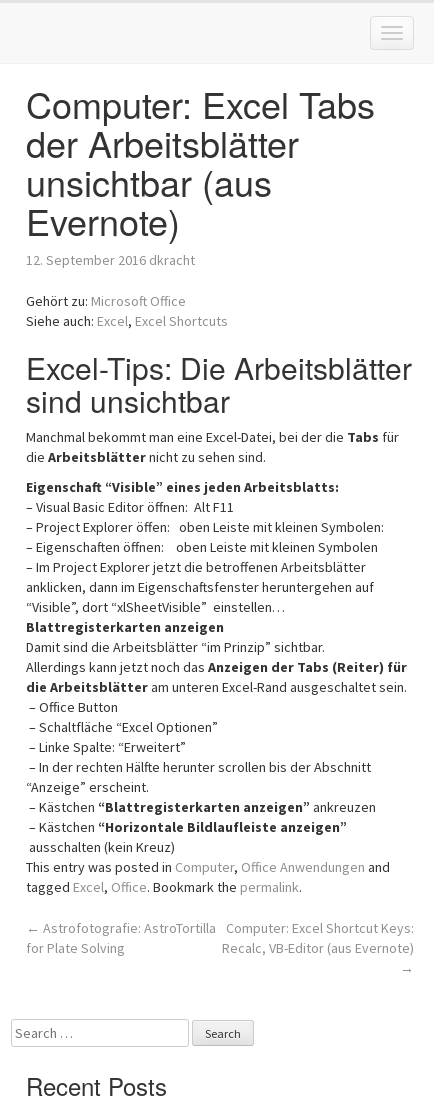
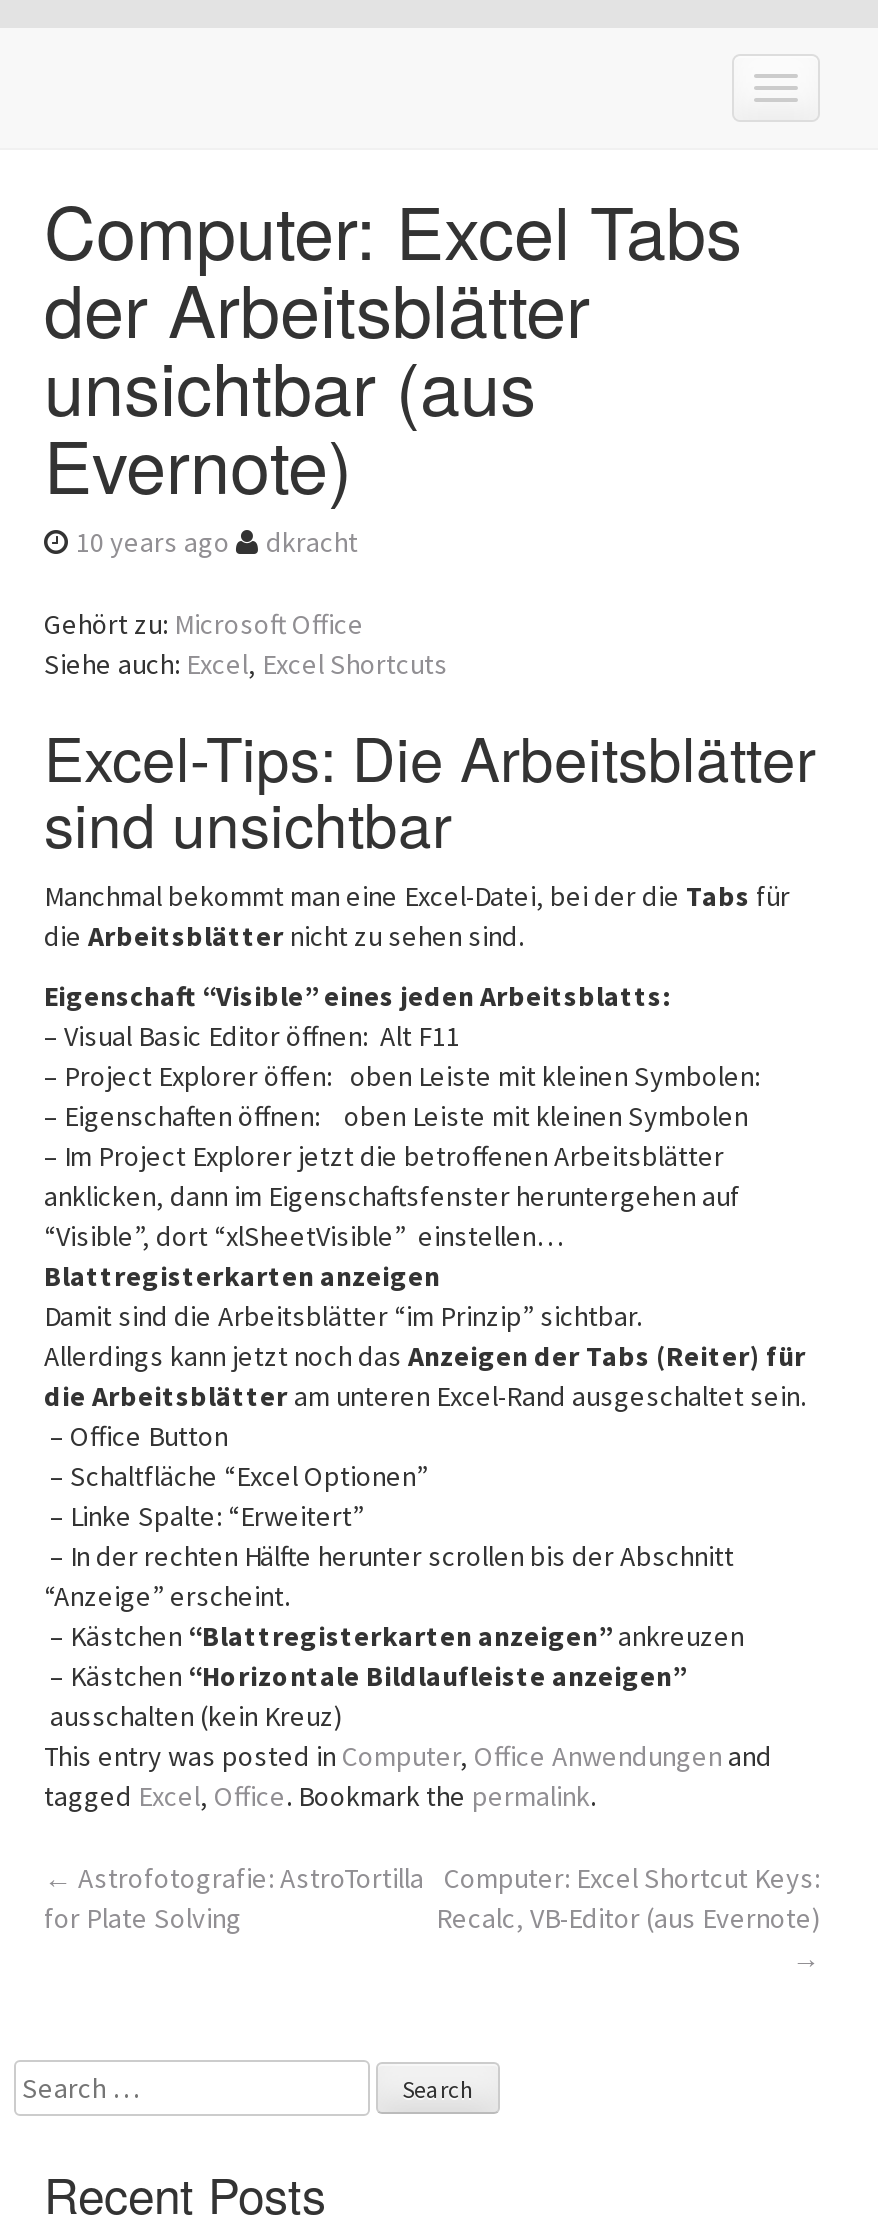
- 12. September 2016 dkracht
+ 10 years ago
+ dkracht
